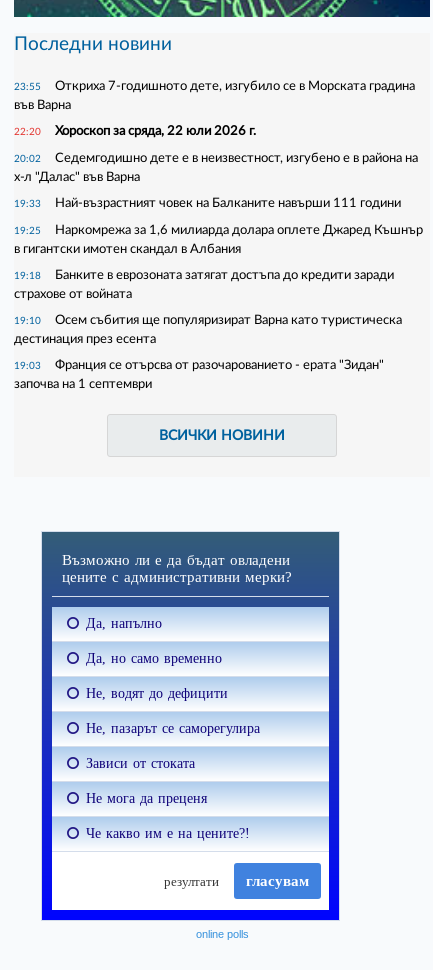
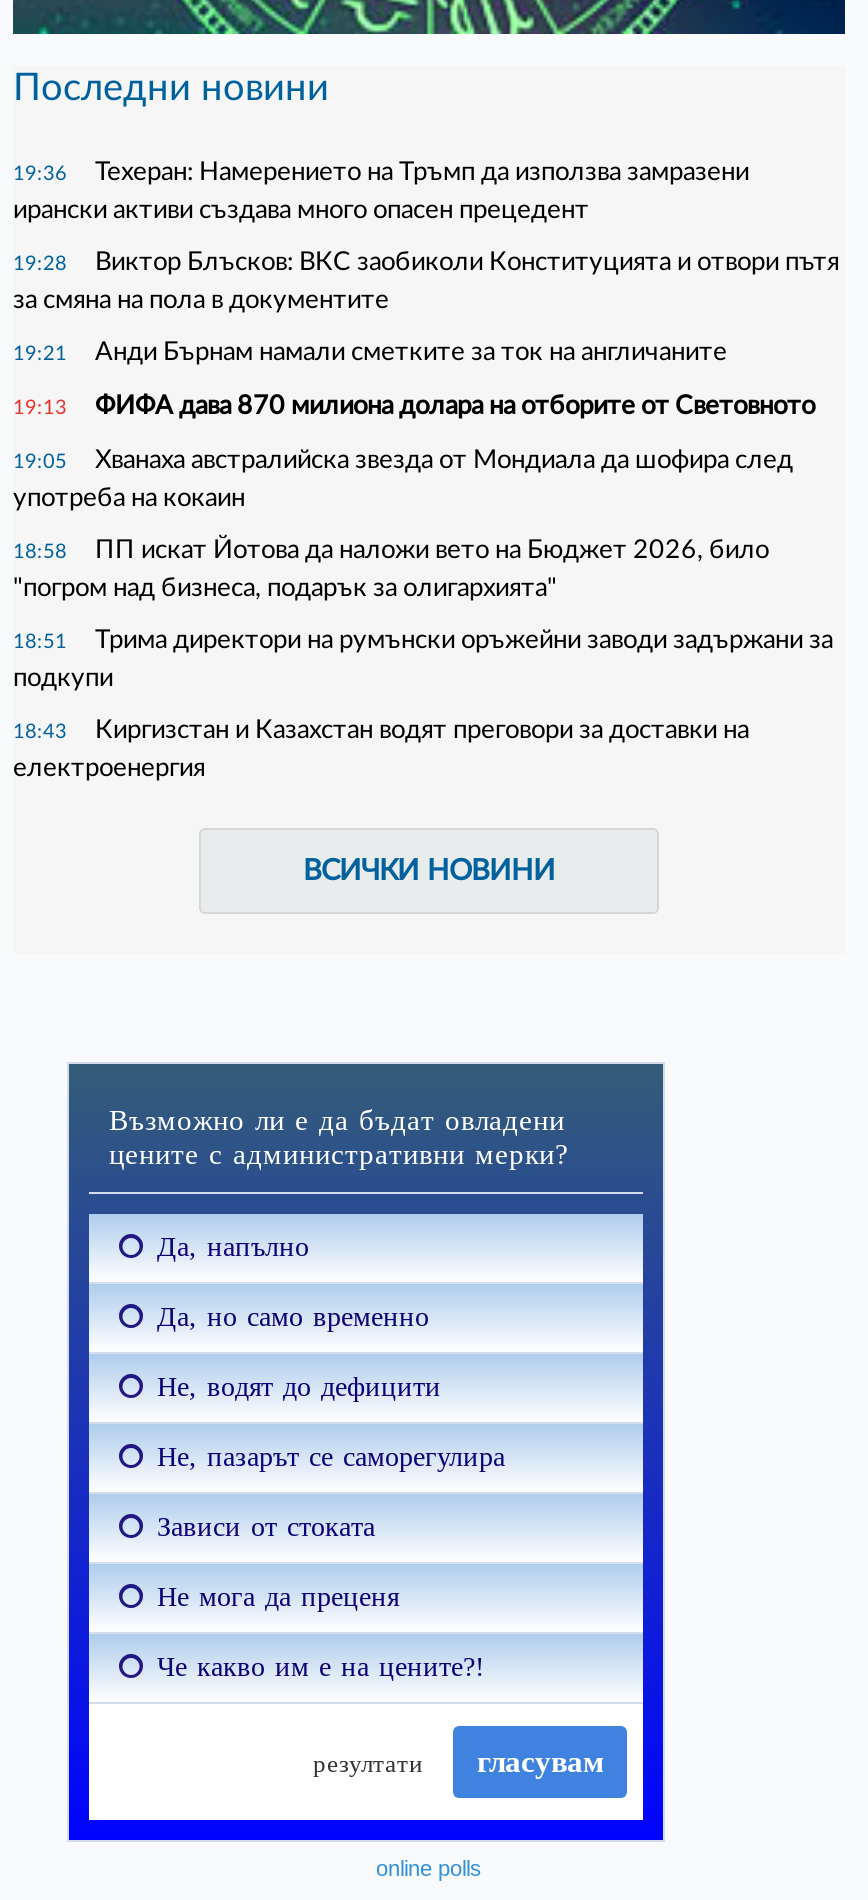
- 23:55
- Откриха 7-годишното дете, изгубило се в Морската градина
+ 19:36
+ Техеран: Намерението на Тръмп да използва замразени

- във Варна
+ ирански активи създава много опасен прецедент

- 22:20
- Хороскоп за сряда, 22 юли 2026 г.
+ 19:28
+ Виктор Блъсков: ВКС заобиколи Конституцията и отвори пътя

- 20:02
- Седемгодишно дете е в неизвестност, изгубено е в района на
+ за смяна на пола в документите

- х-л "Далас" във Варна
+ 19:21
+ Анди Бърнам намали сметките за ток на англичаните

- 19:33
- Най-възрастният човек на Балканите навърши 111 години
+ 19:13
+ ФИФА дава 870 милиона долара на отборите от Световното

- 19:25
- Наркомрежа за 1,6 милиарда долара оплете Джаред Къшнър
+ 19:05
+ Хванаха австралийска звезда от Мондиала да шофира след

- в гигантски имотен скандал в Албания
+ употреба на кокаин

- 19:18
- Банките в еврозоната затягат достъпа до кредити заради
+ 18:58
+ ПП искат Йотова да наложи вето на Бюджет 2026, било

- страхове от войната
+ "погром над бизнеса, подарък за олигархията"

- 19:10
- Осем събития ще популяризират Варна като туристическа
+ 18:51
+ Трима директори на румънски оръжейни заводи задържани за

- дестинация през есента
+ подкупи

- 19:03
- Франция се отърсва от разочарованието - ерата "Зидан"
+ 18:43
+ Киргизстан и Казахстан водят преговори за доставки на

- започва на 1 септември
+ електроенергия
